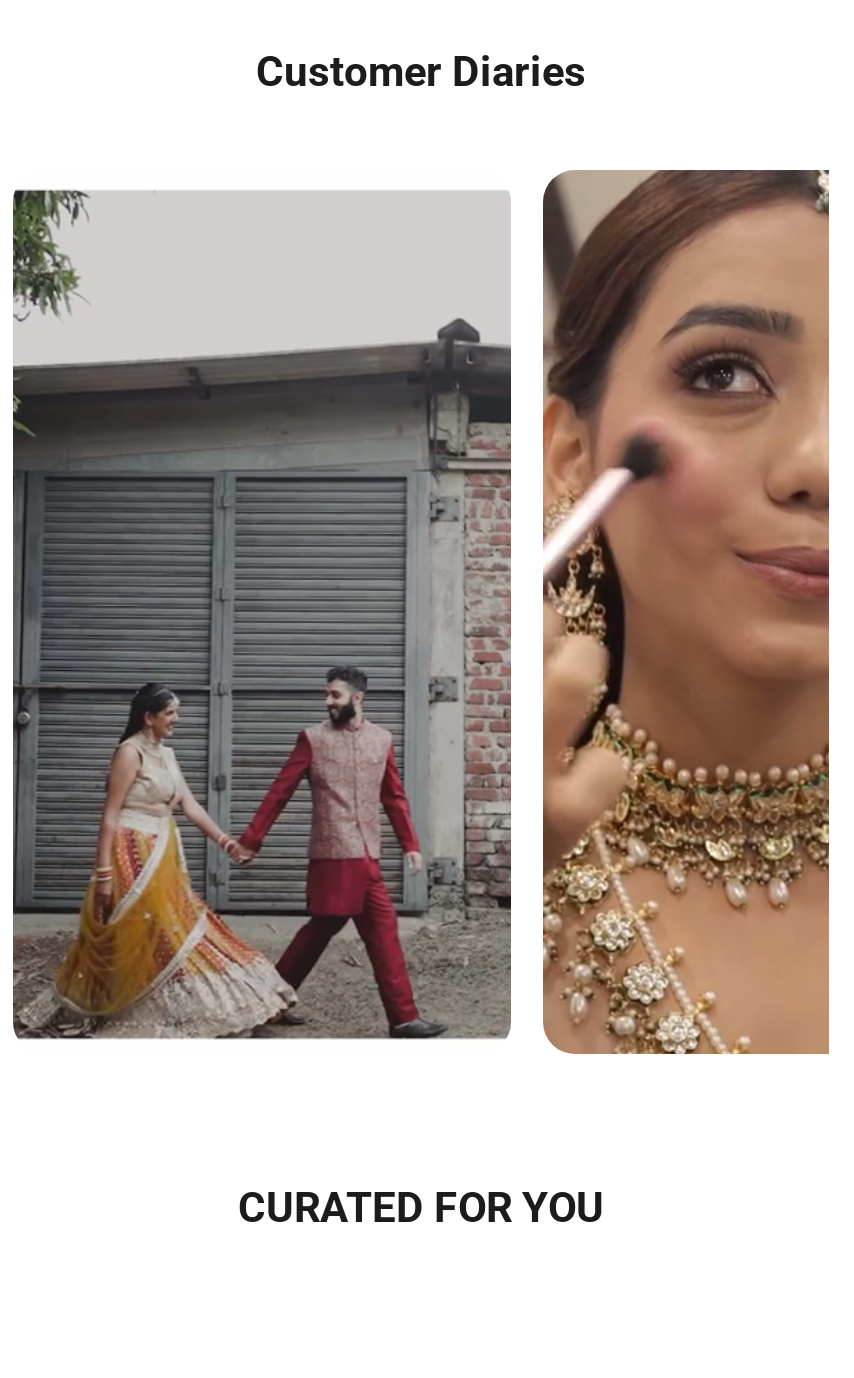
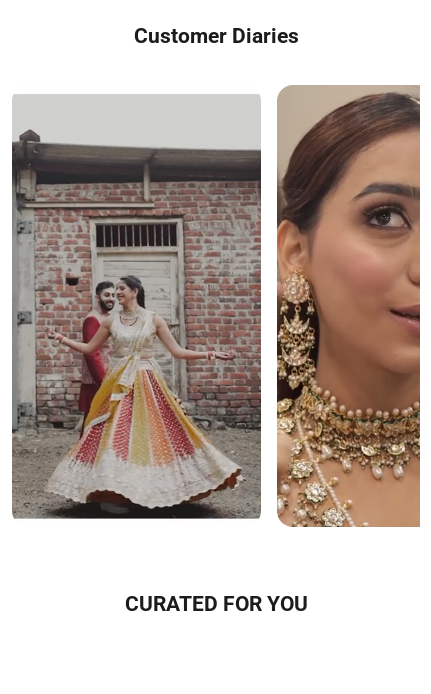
- [image]
+ [image]

- [image]
+ [image]
